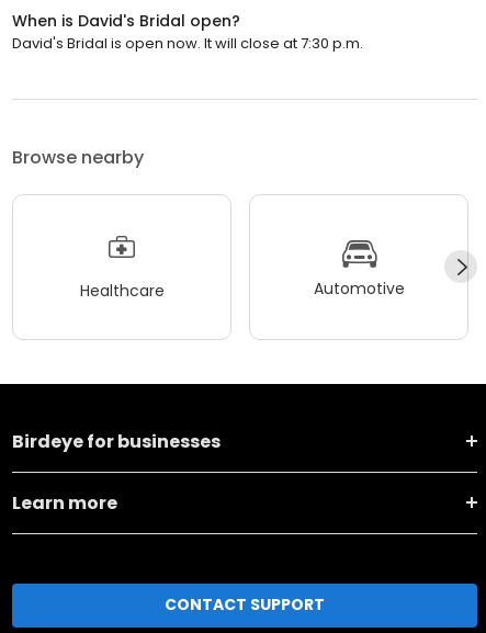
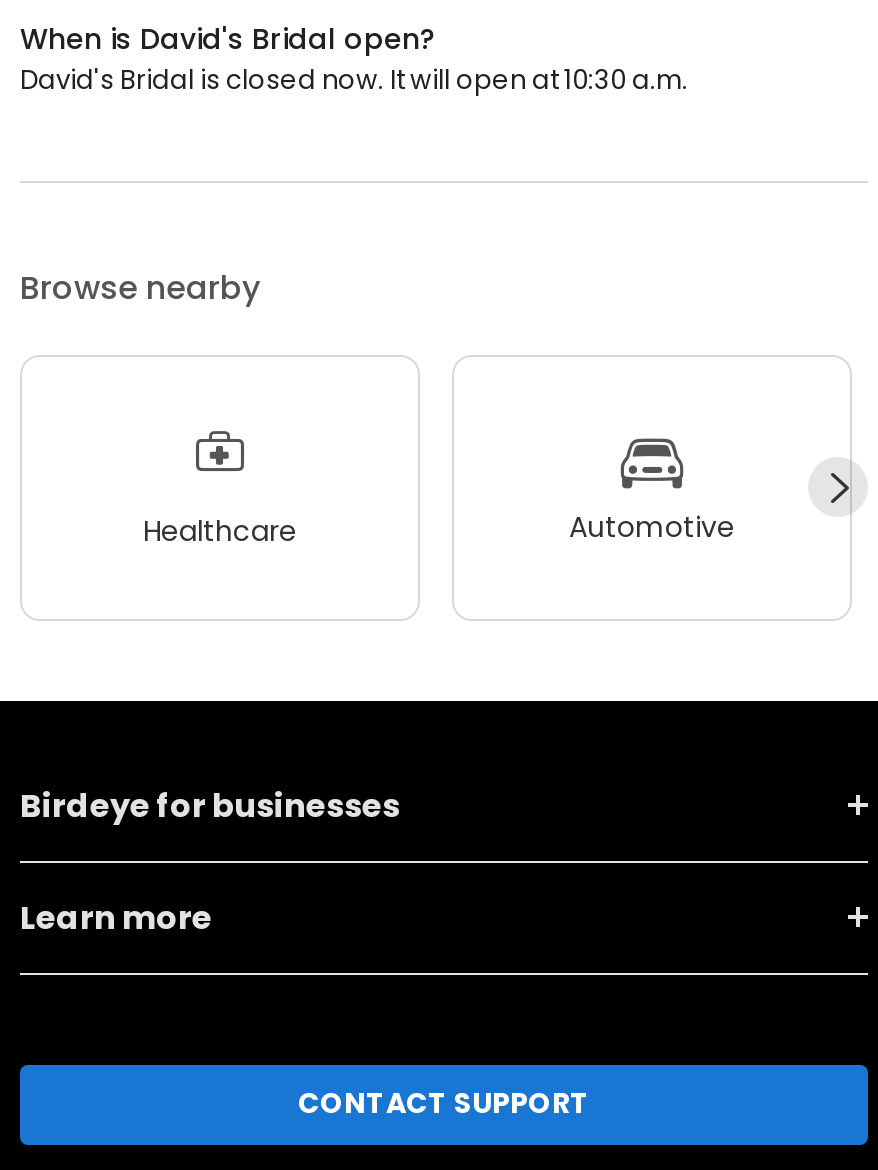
- David's Bridal is open now. It will close at 7:30 p.m.
+ David's Bridal is closed now. It will open at 10:30 a.m.
